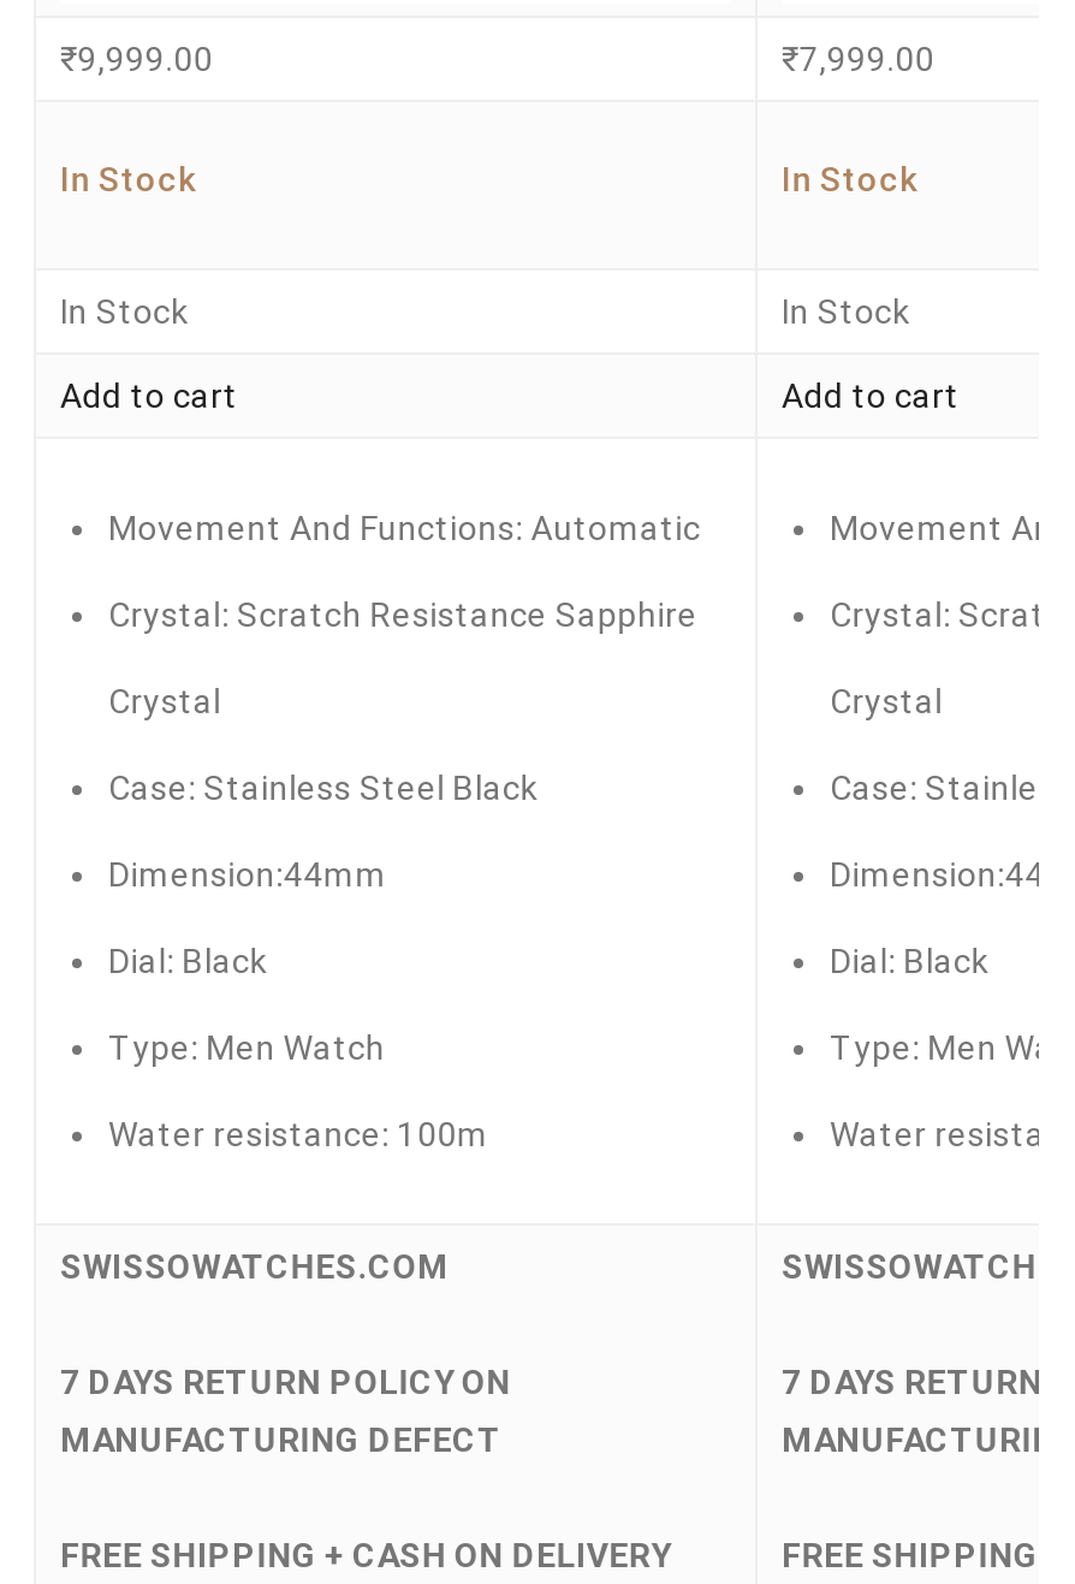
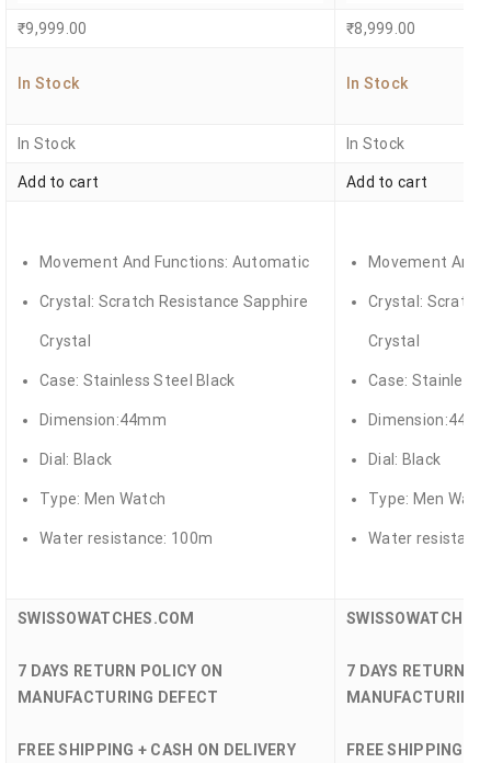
- ₹7,999.00
+ ₹8,999.00
